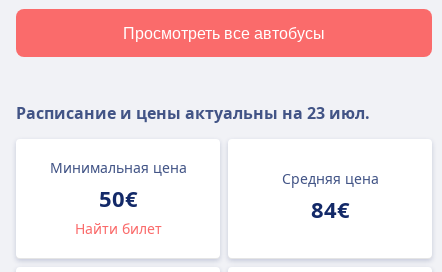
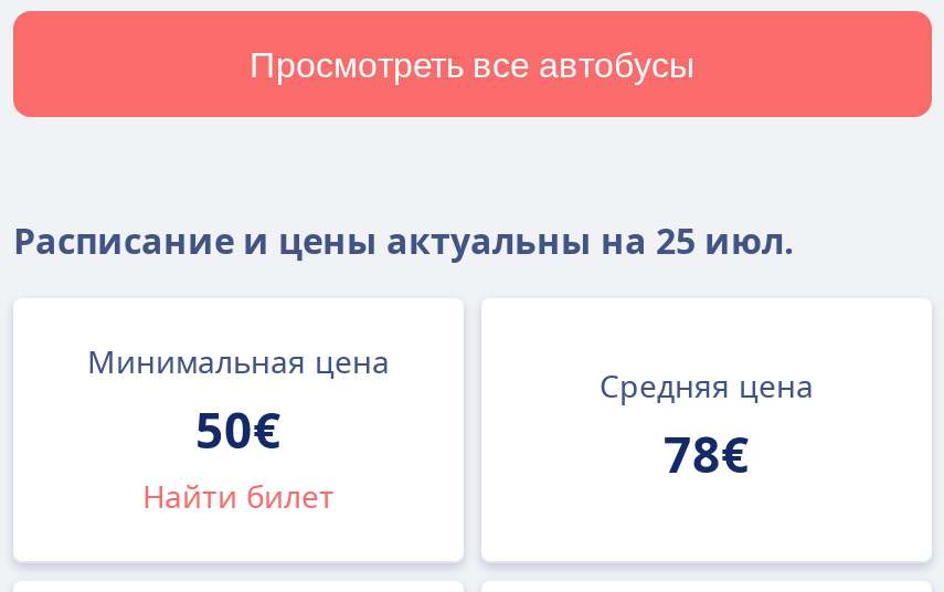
- Расписание и цены актуальны на 23 июл.
+ Расписание и цены актуальны на 25 июл.

- 84€
+ 78€
